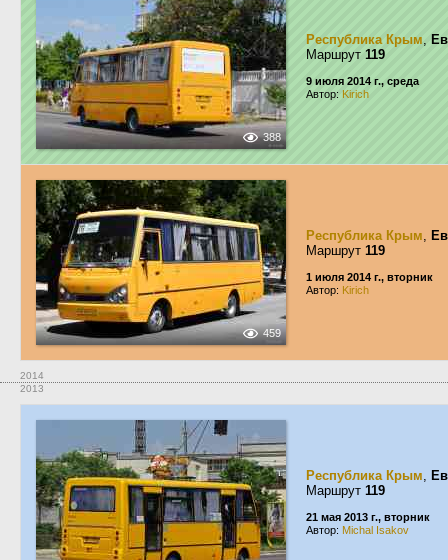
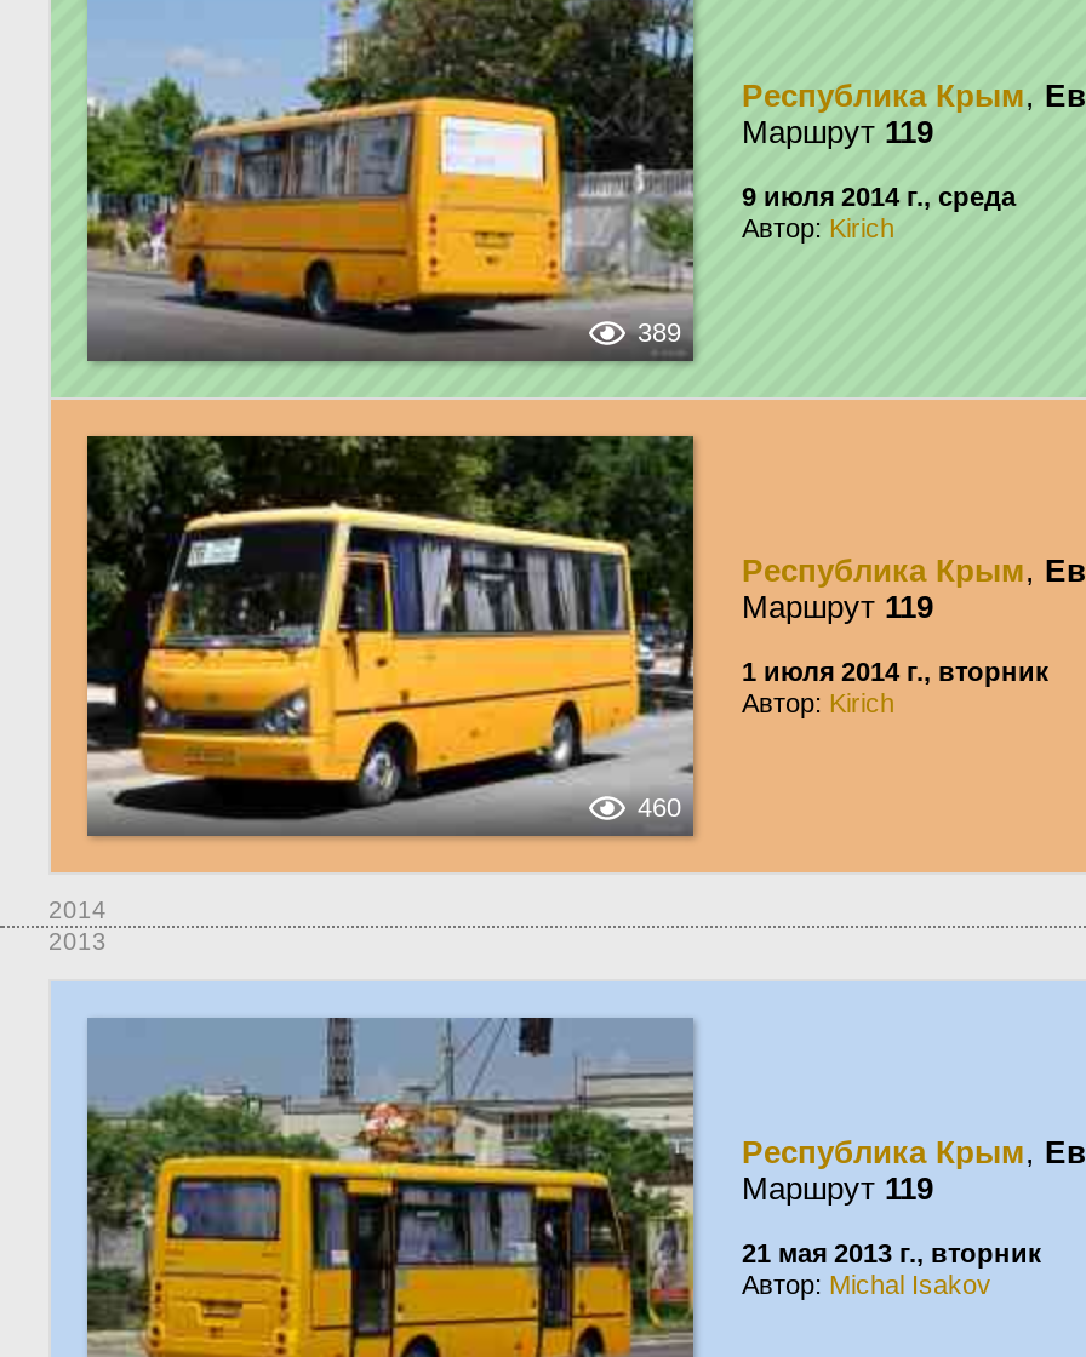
- 388
+ 389

- 459
+ 460
